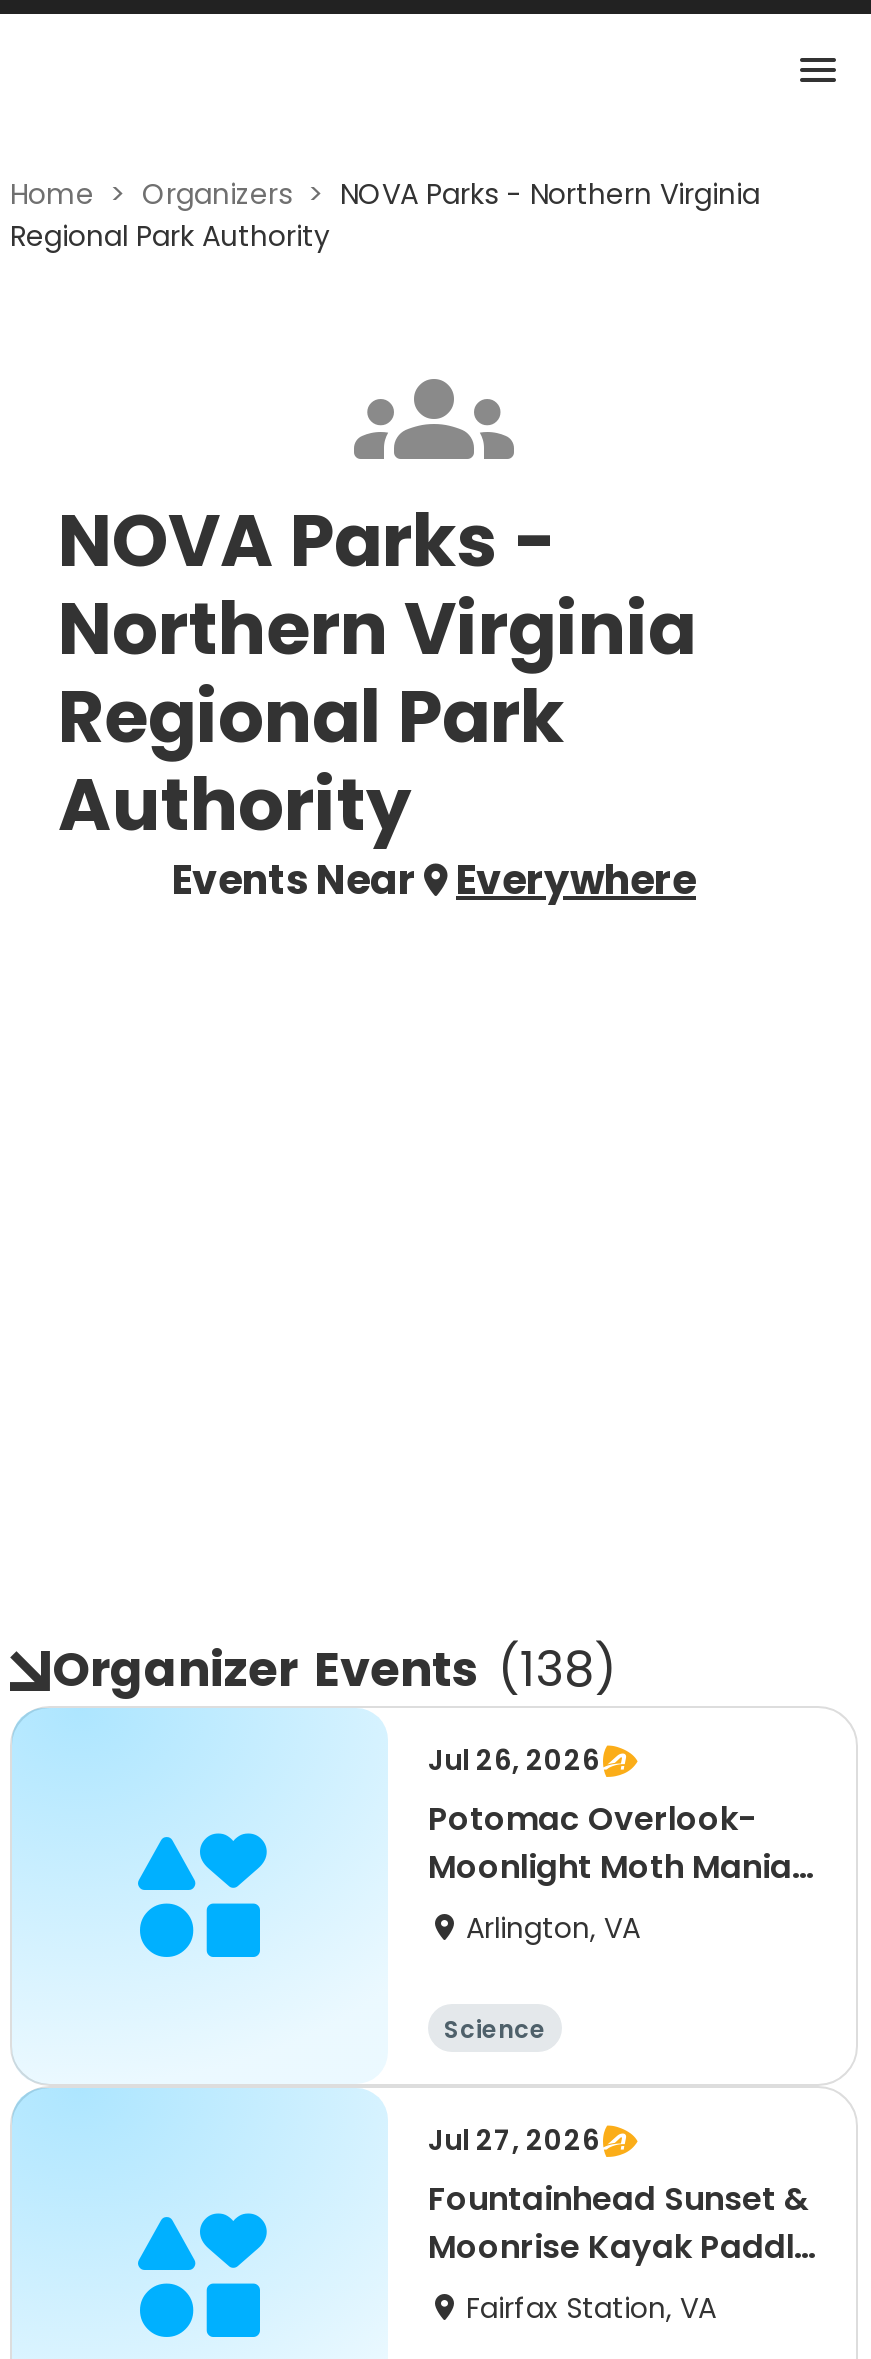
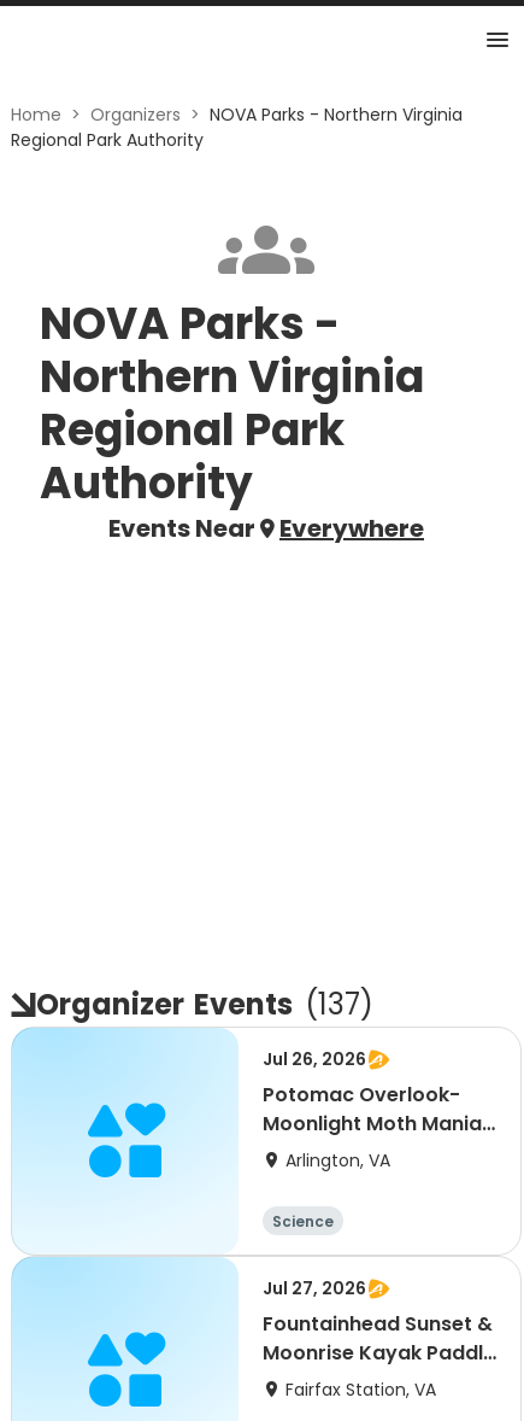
- Organizer Events (138)
+ Organizer Events (137)
